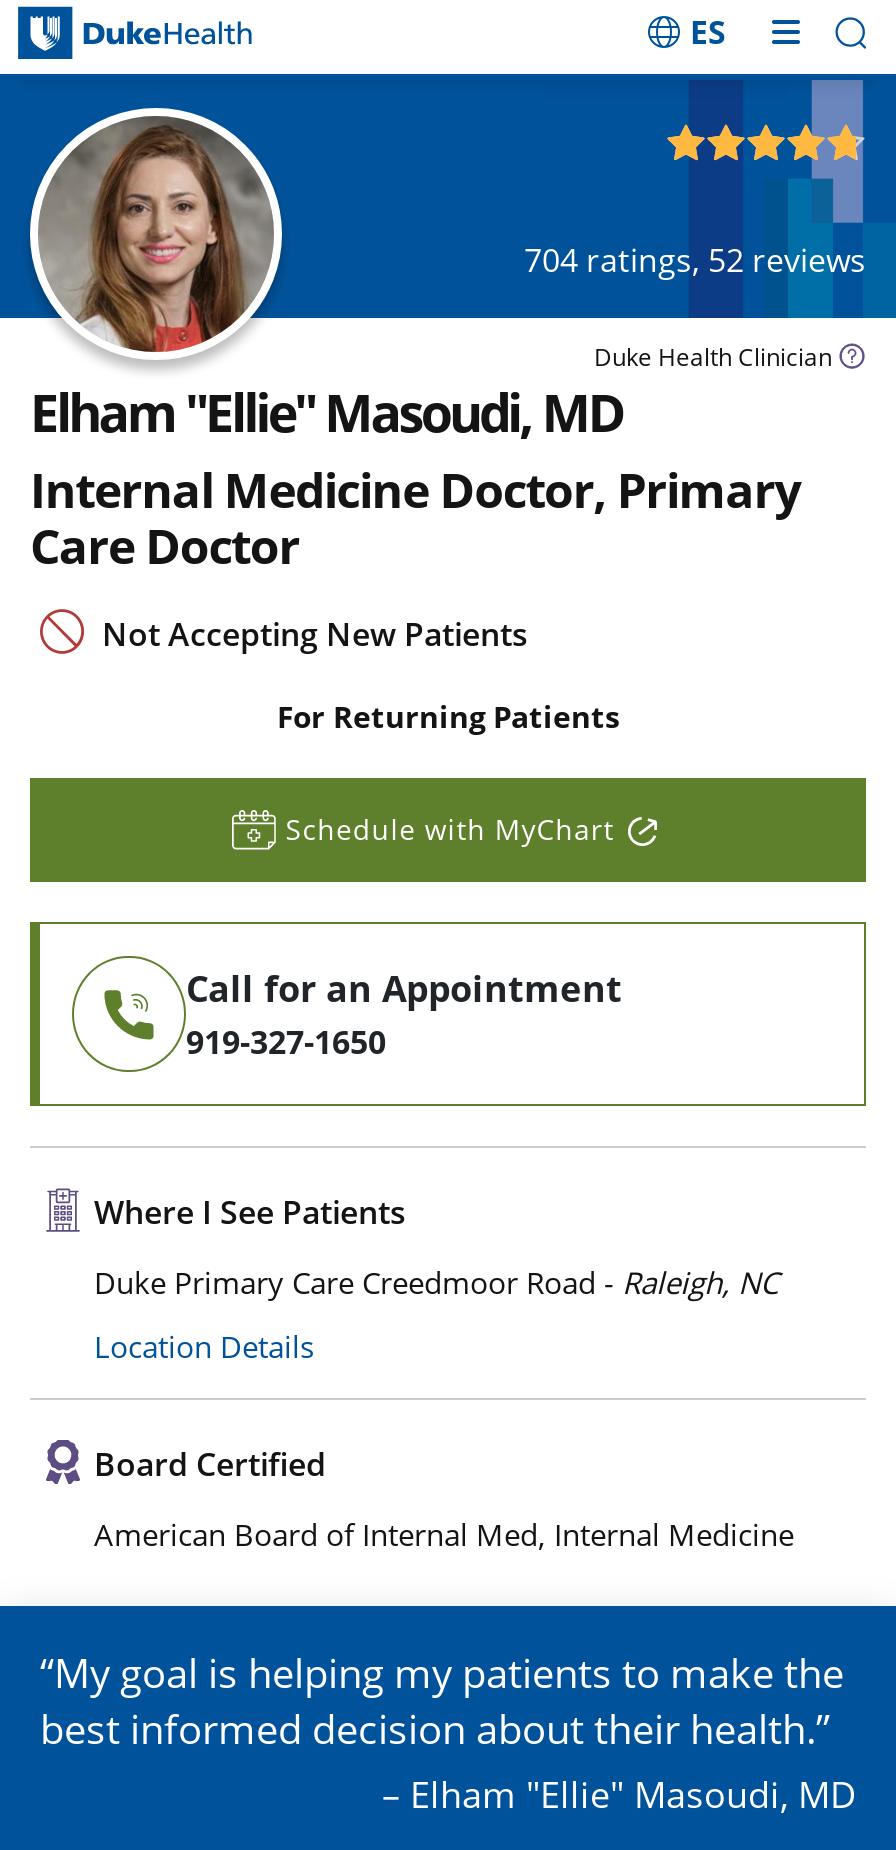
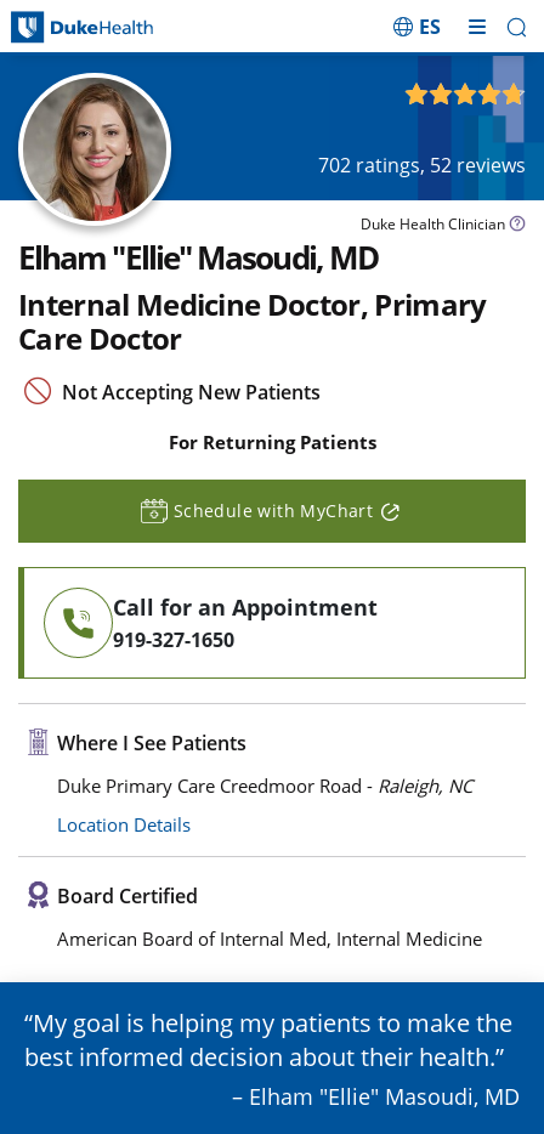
- 704 ratings, 52 reviews
+ 702 ratings, 52 reviews
